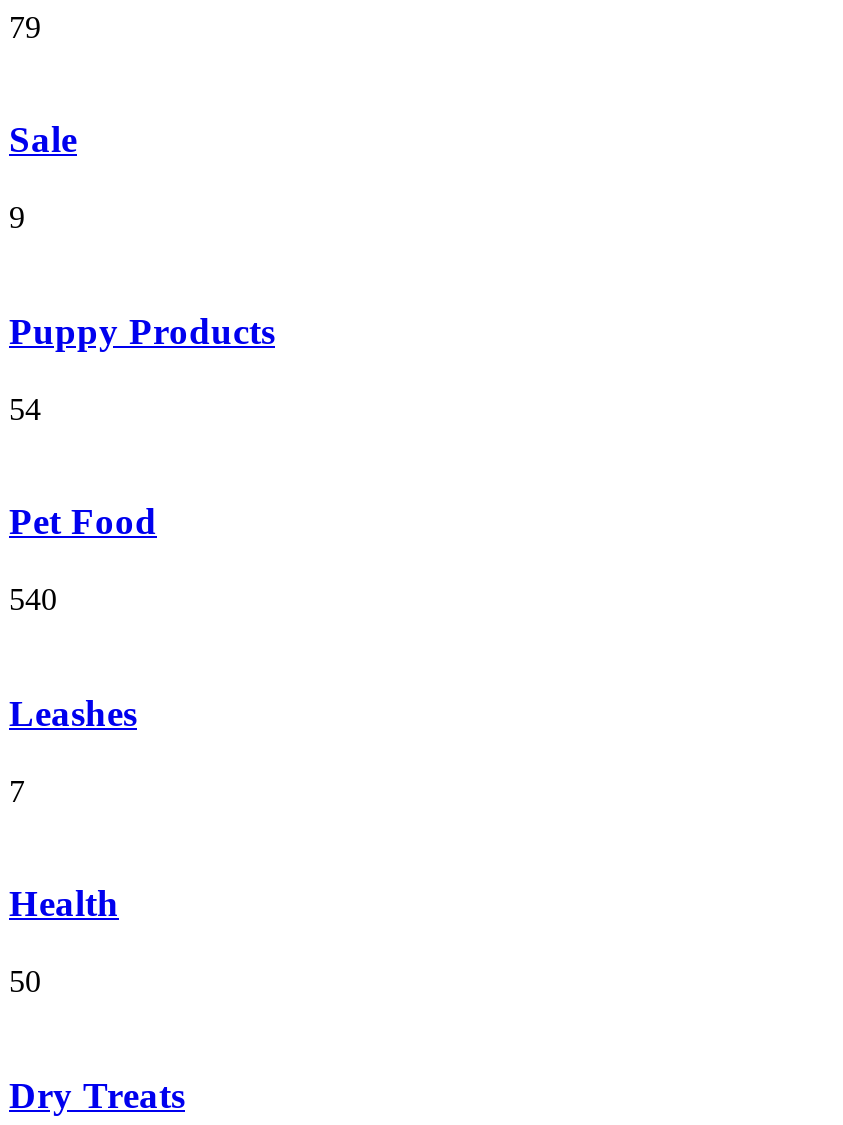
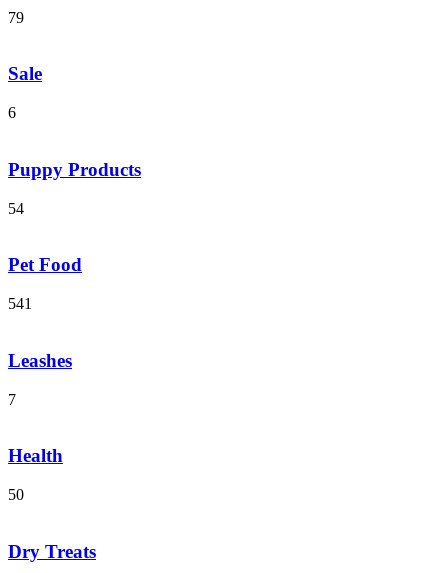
- 9
+ 6

- 540
+ 541
